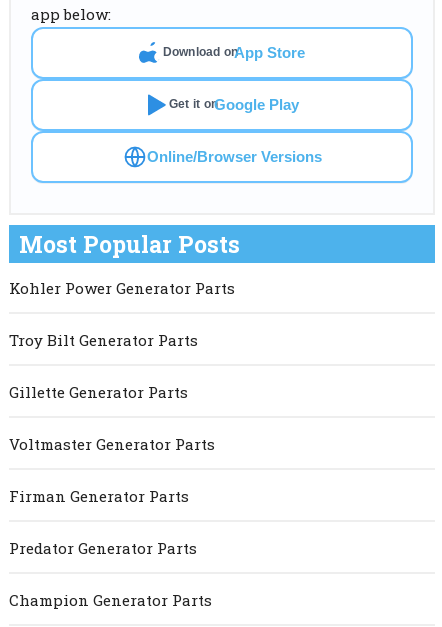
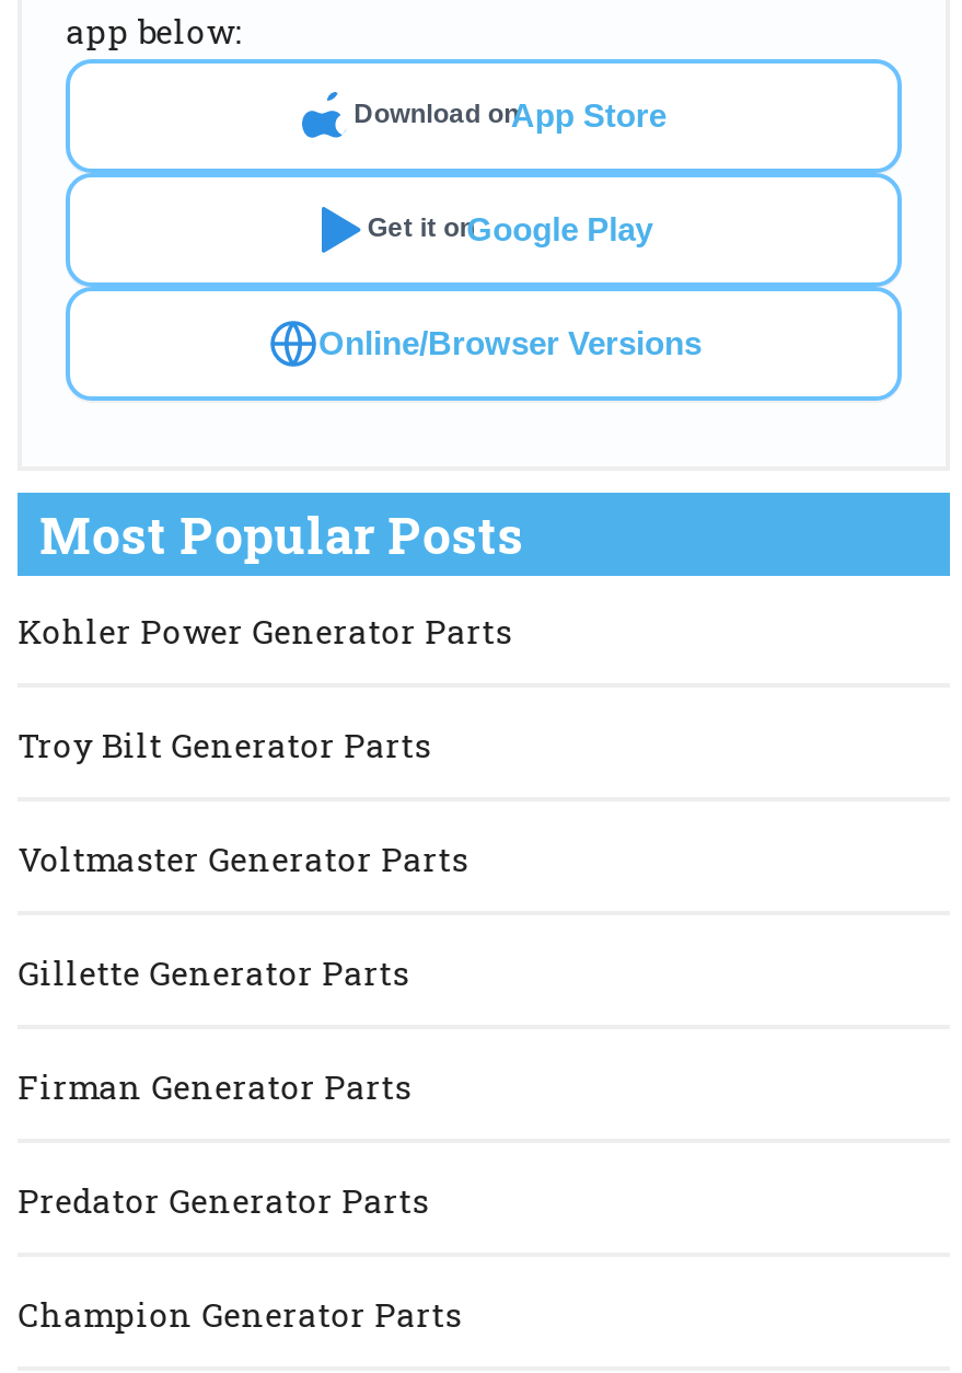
moved down: Gillette Generator Parts

moved up: Voltmaster Generator Parts
